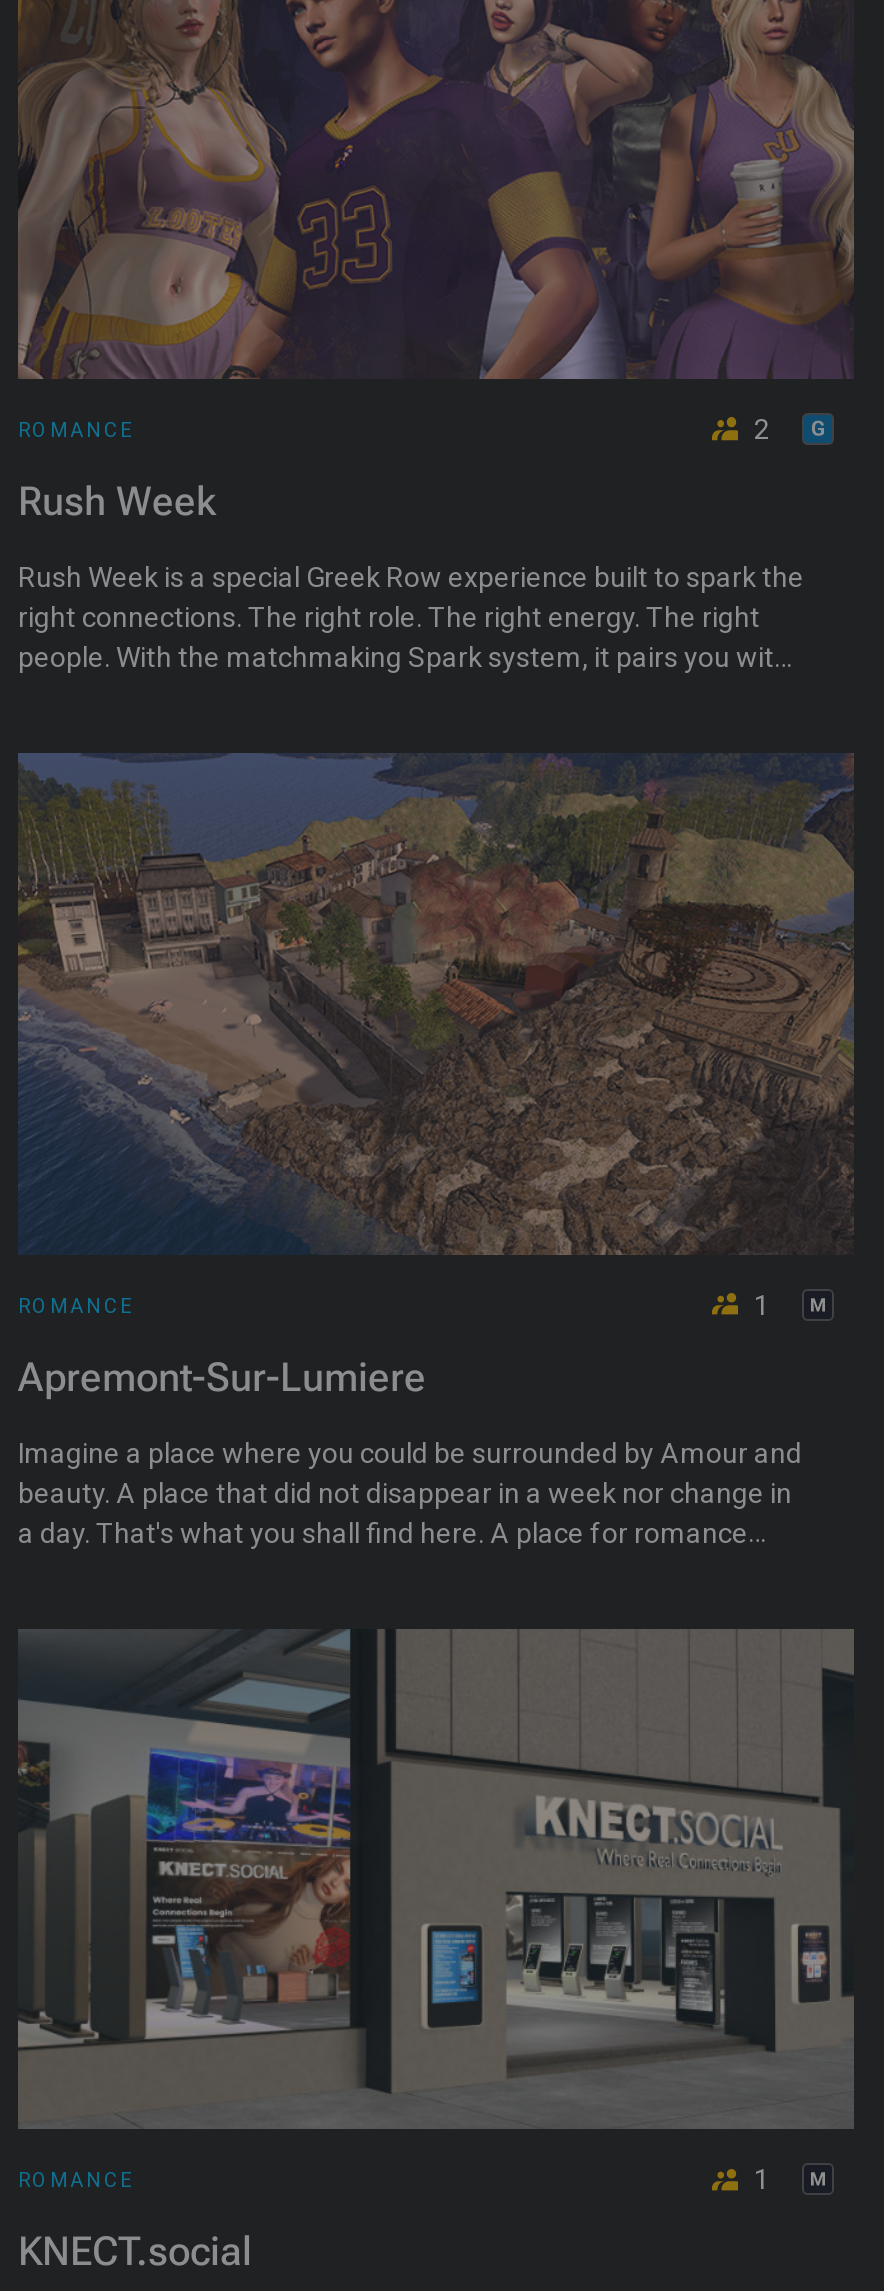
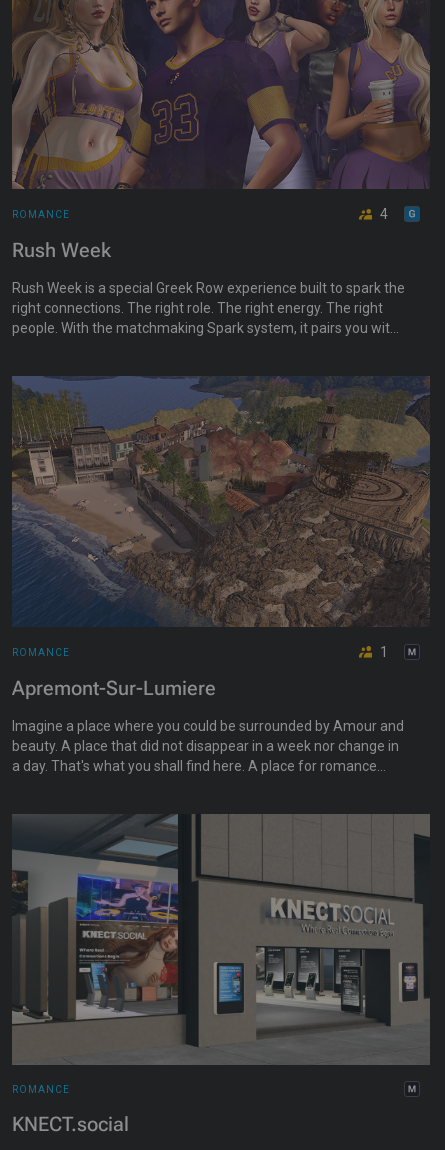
- 2
+ 4

- 1
